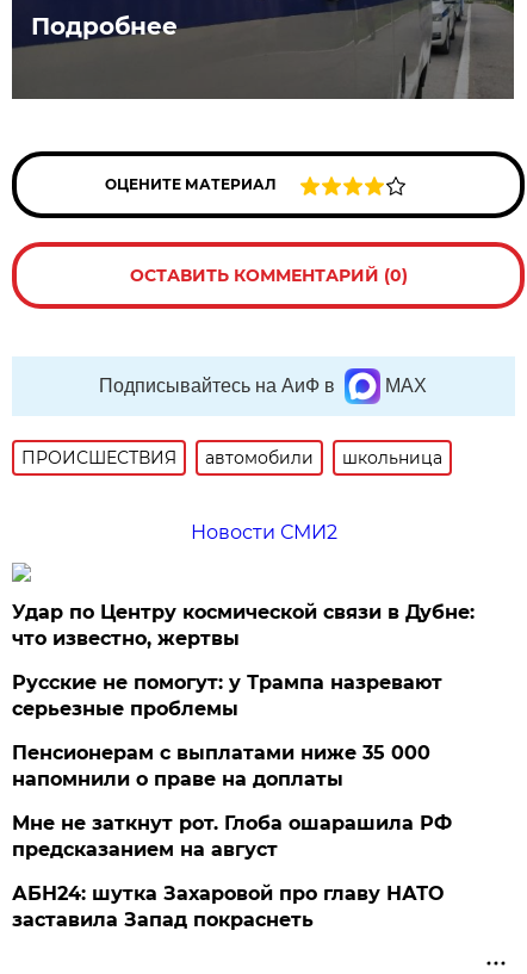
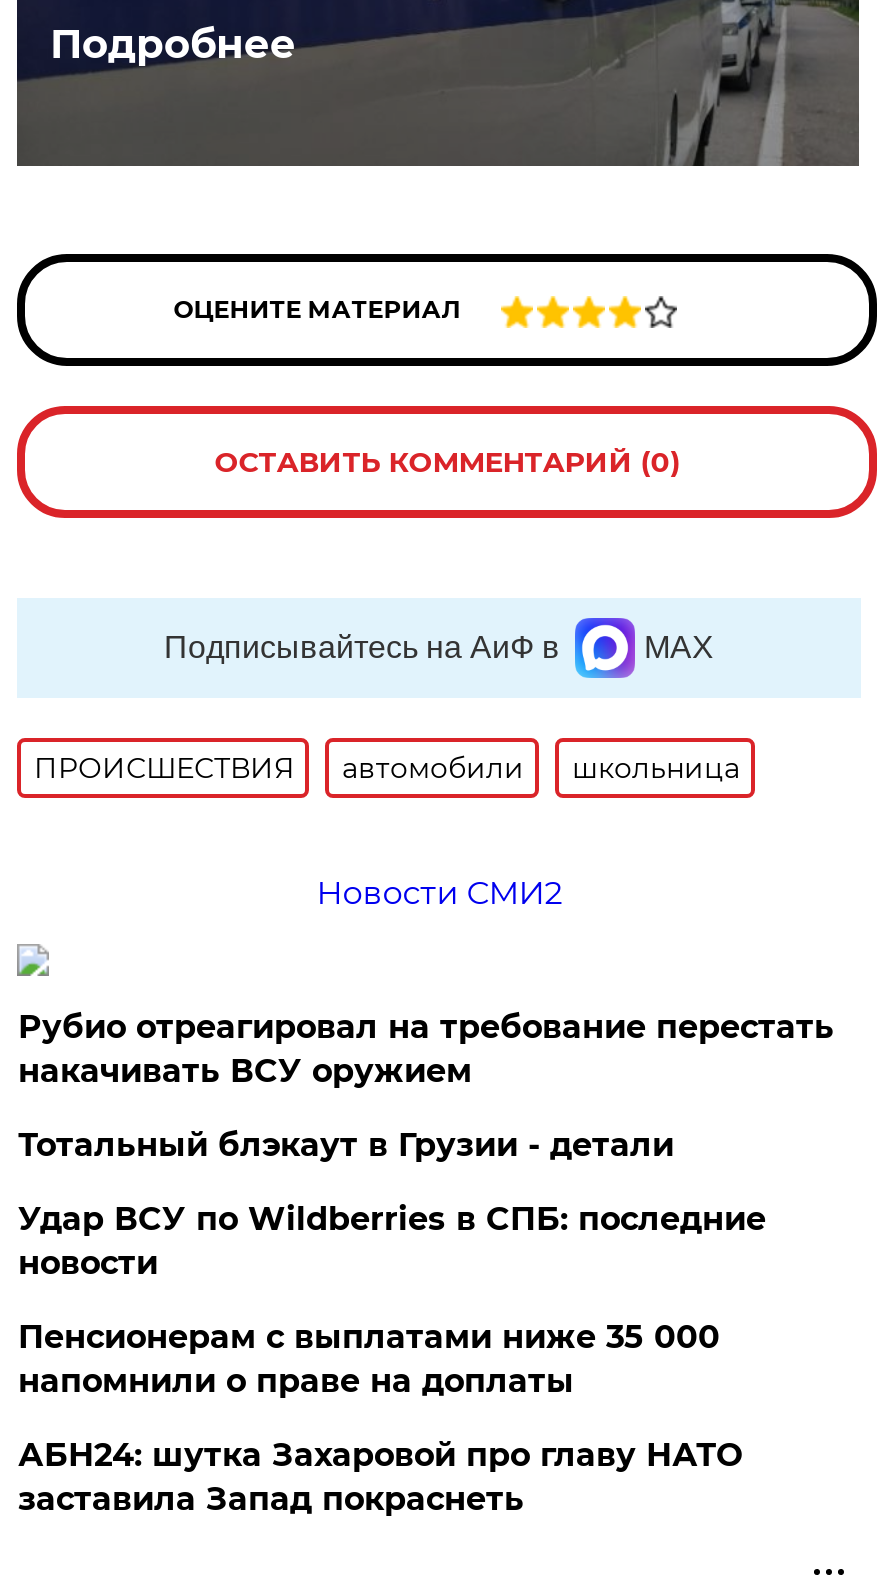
- Удар по Центру космической связи в Дубне:
- что известно, жертвы
- Русские не помогут: у Трампа назревают
- серьезные проблемы
+ Рубио отреагировал на требование перестать
+ накачивать ВСУ оружием
+ Тотальный блэкаут в Грузии - детали
+ Удар ВСУ по Wildberries в СПБ: последние
+ новости

moved down: Пенсионерам с выплатами ниже 35 000 | напомнили о праве на доплаты

- Мне не заткнут рот. Глоба ошарашила РФ
- предсказанием на август
